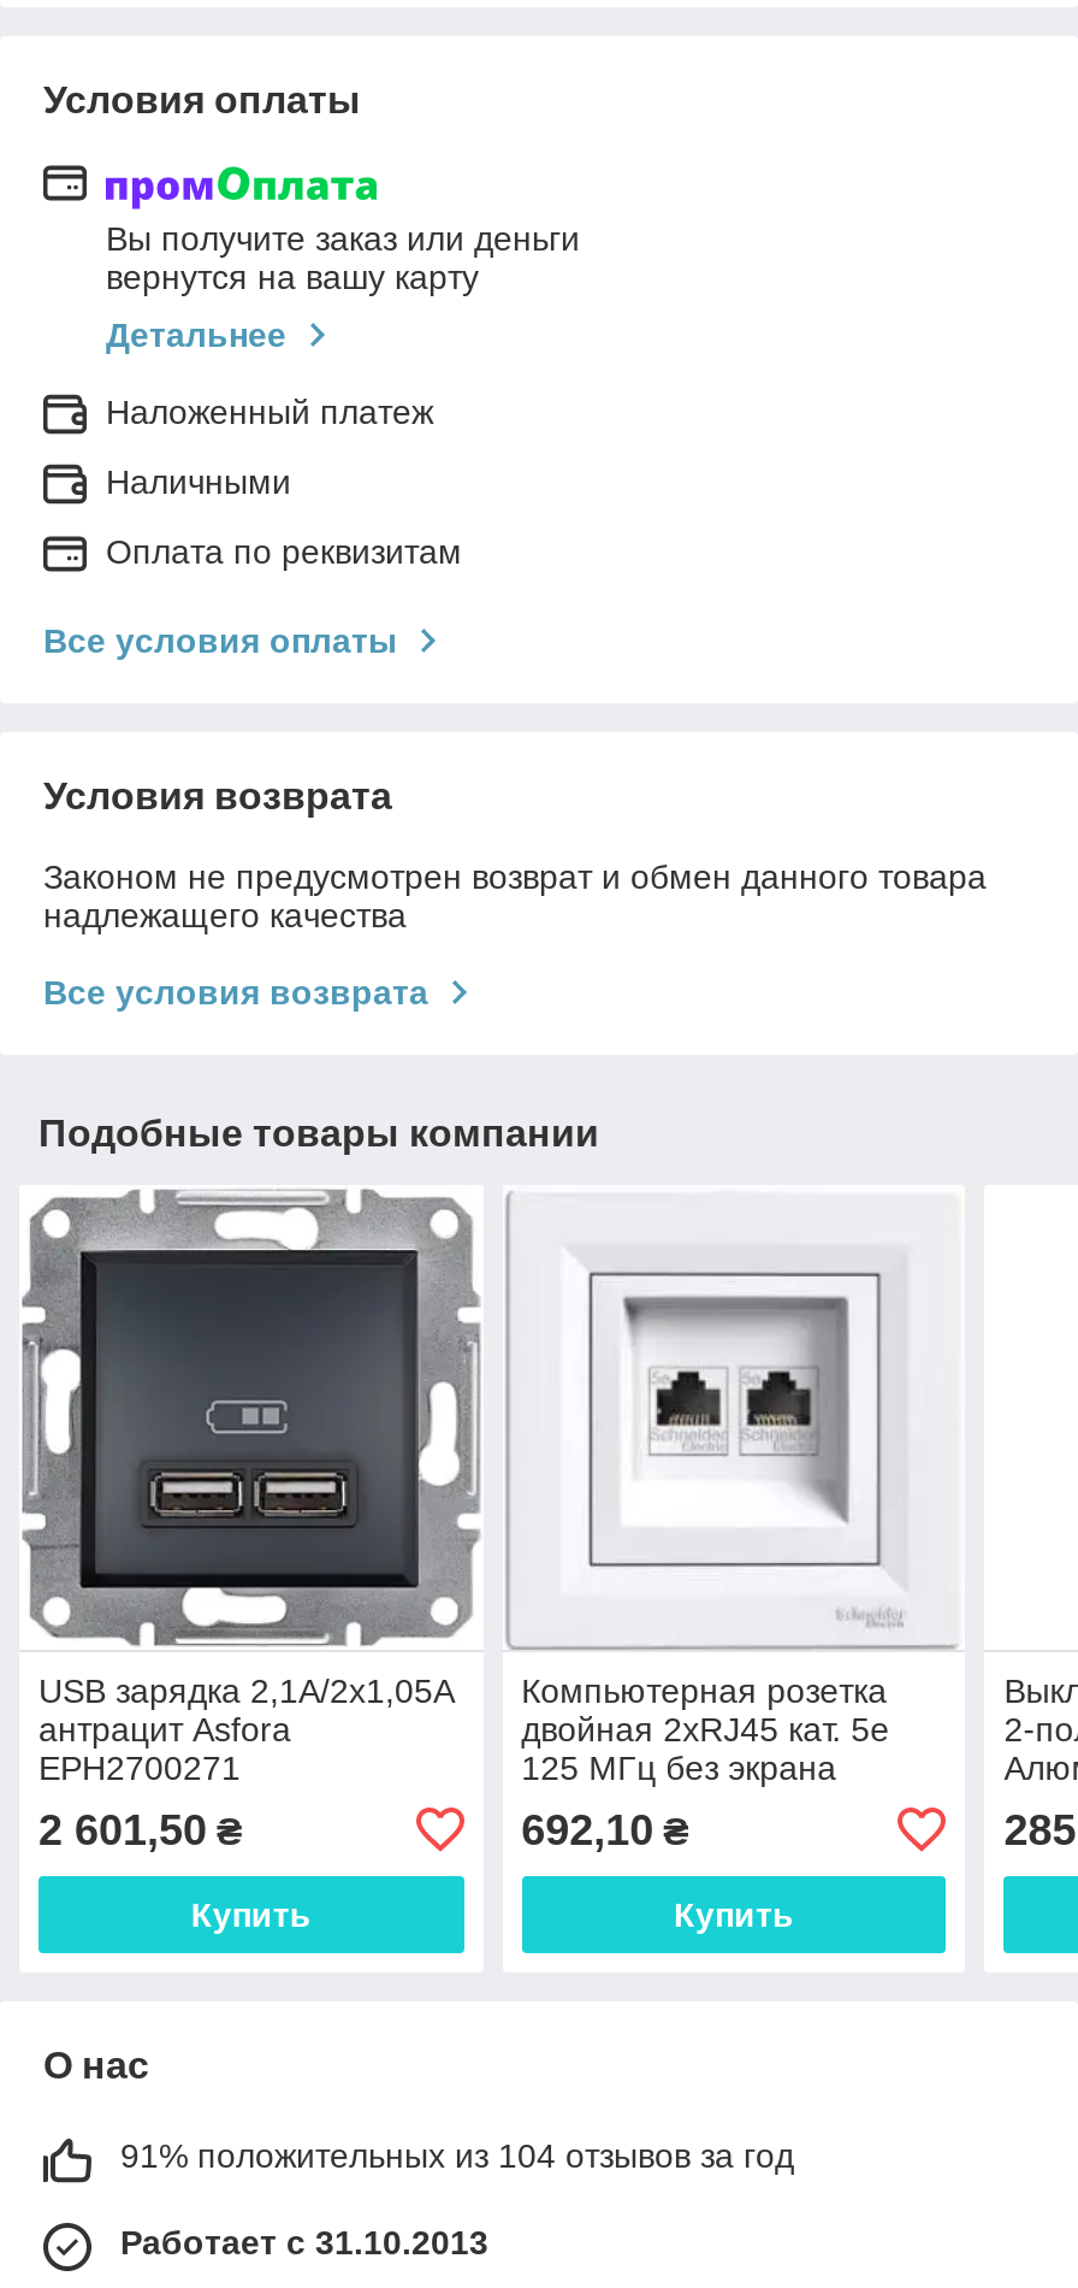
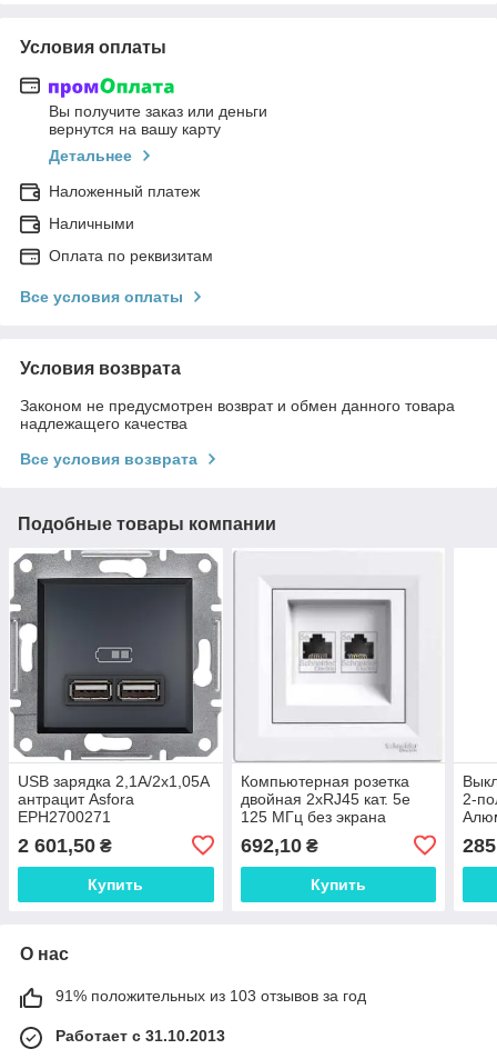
- 91% положительных из 104 отзывов за год
+ 91% положительных из 103 отзывов за год
